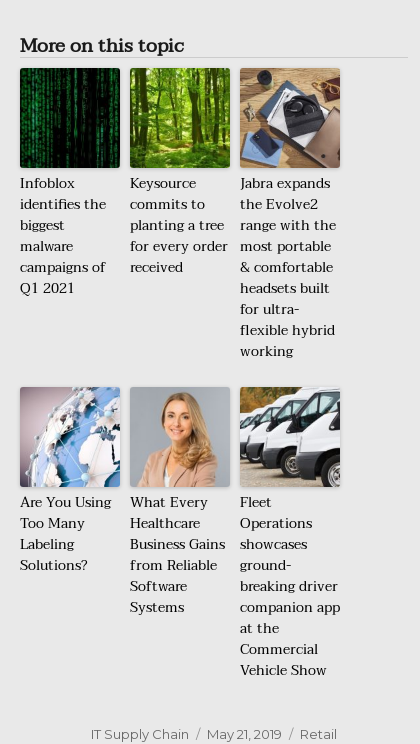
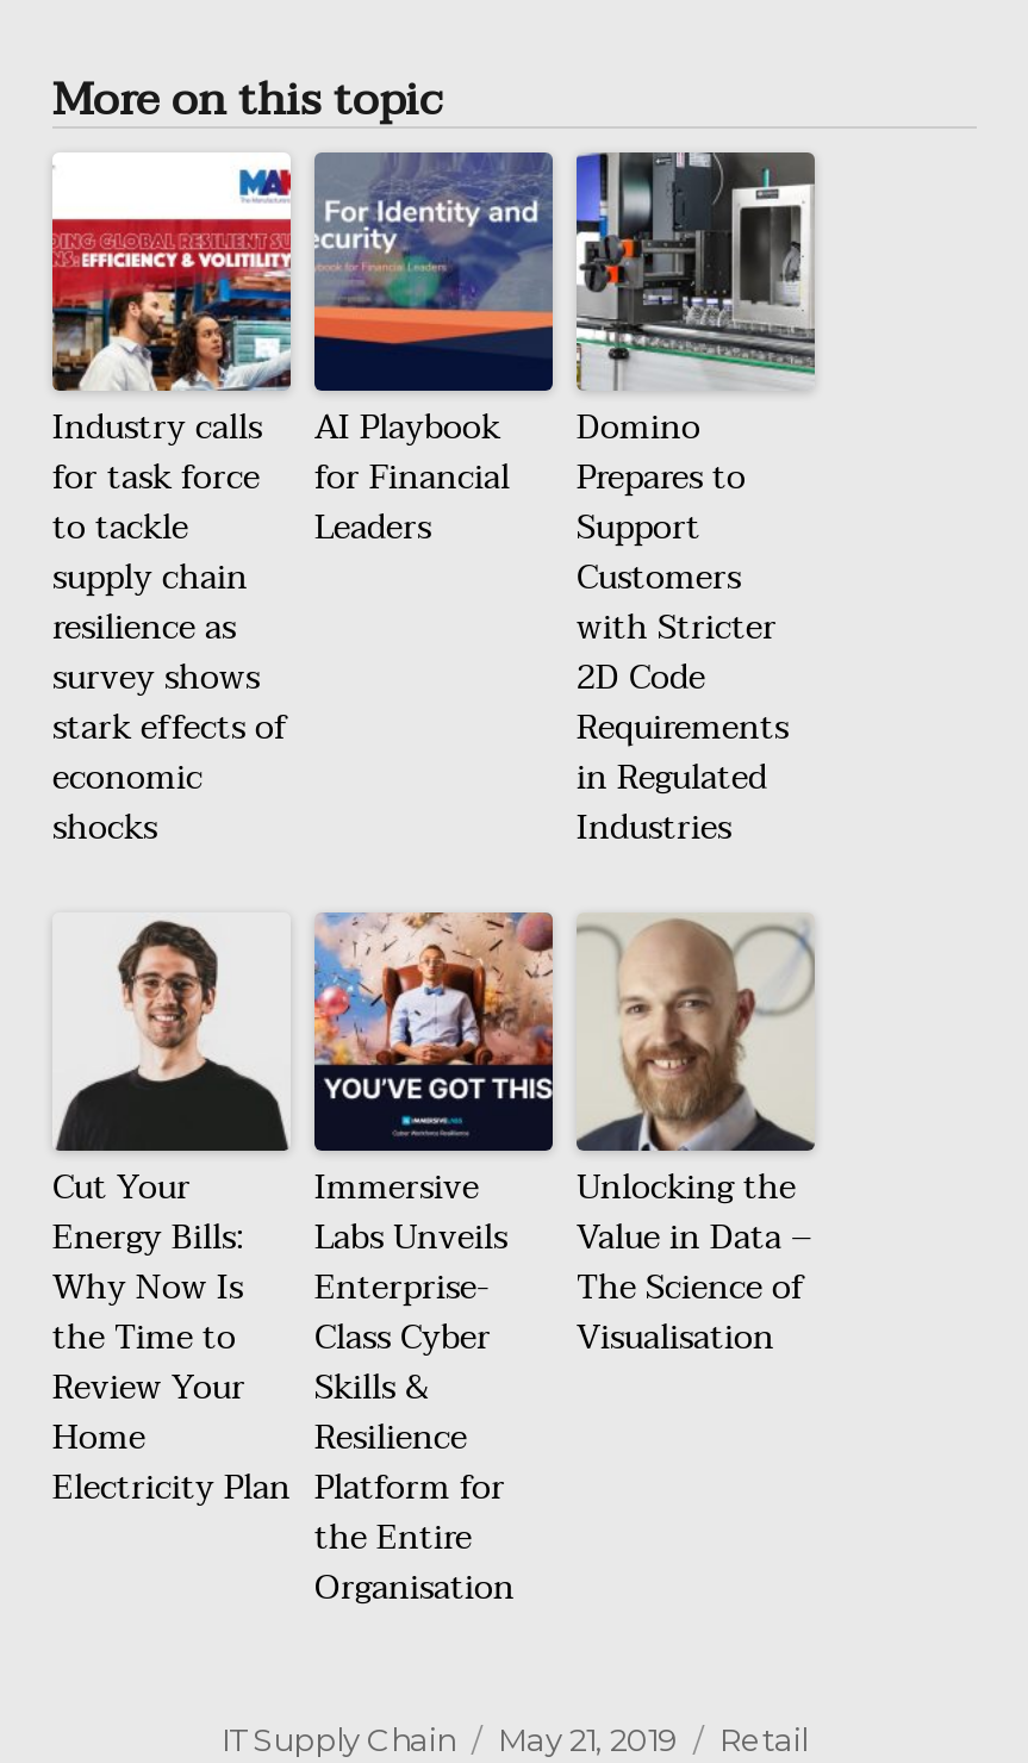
- [image]
- Infoblox
- identifies the
- biggest
- malware
- campaigns of
- Q1 2021
+ [image]
+ Industry calls
+ for task force
+ to tackle
+ supply chain
+ resilience as
+ survey shows
+ stark effects of
+ economic
+ shocks

- [image]
- Keysource
- commits to
- planting a tree
- for every order
- received
+ [image]
+ AI Playbook
+ for Financial
+ Leaders

- [image]
- Jabra expands
- the Evolve2
- range with the
- most portable
- & comfortable
- headsets built
- for ultra-
- flexible hybrid
- working
+ [image]
+ Domino
+ Prepares to
+ Support
+ Customers
+ with Stricter
+ 2D Code
+ Requirements
+ in Regulated
+ Industries

- [image]
- Are You Using
- Too Many
- Labeling
- Solutions?
+ [image]
+ Cut Your
+ Energy Bills:
+ Why Now Is
+ the Time to
+ Review Your
+ Home
+ Electricity Plan

- [image]
- What Every
- Healthcare
- Business Gains
- from Reliable
- Software
- Systems
+ [image]
+ Immersive
+ Labs Unveils
+ Enterprise-
+ Class Cyber
+ Skills &
+ Resilience
+ Platform for
+ the Entire
+ Organisation

- [image]
- Fleet
- Operations
- showcases
- ground-
- breaking driver
- companion app
- at the
- Commercial
- Vehicle Show
+ [image]
+ Unlocking the
+ Value in Data –
+ The Science of
+ Visualisation
